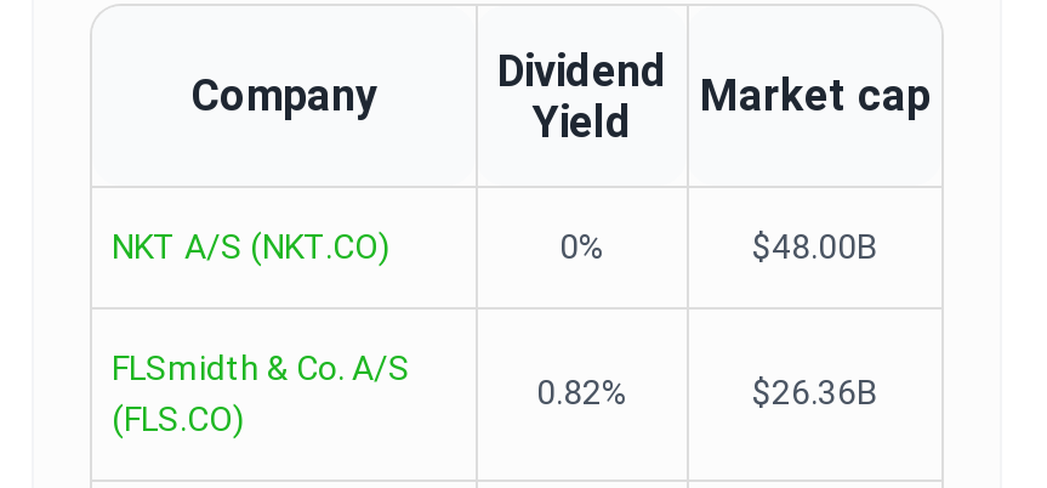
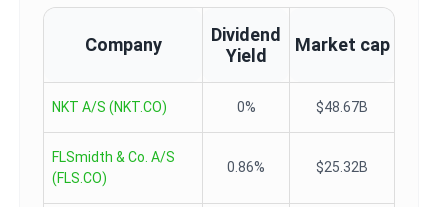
- $48.00B
+ $48.67B

- 0.82%
- $26.36B
+ 0.86%
+ $25.32B
